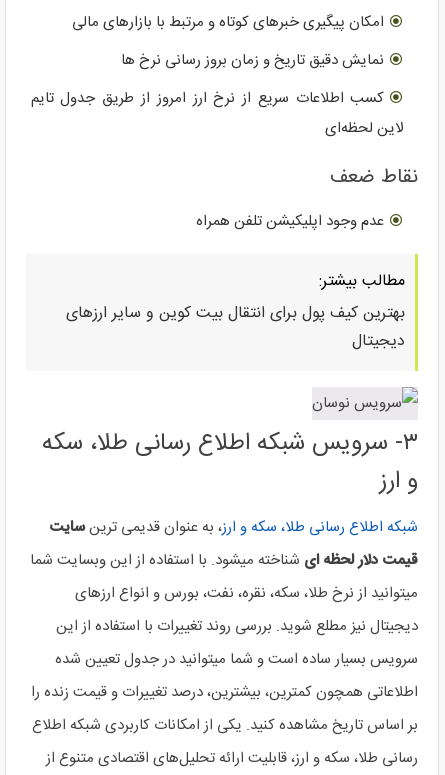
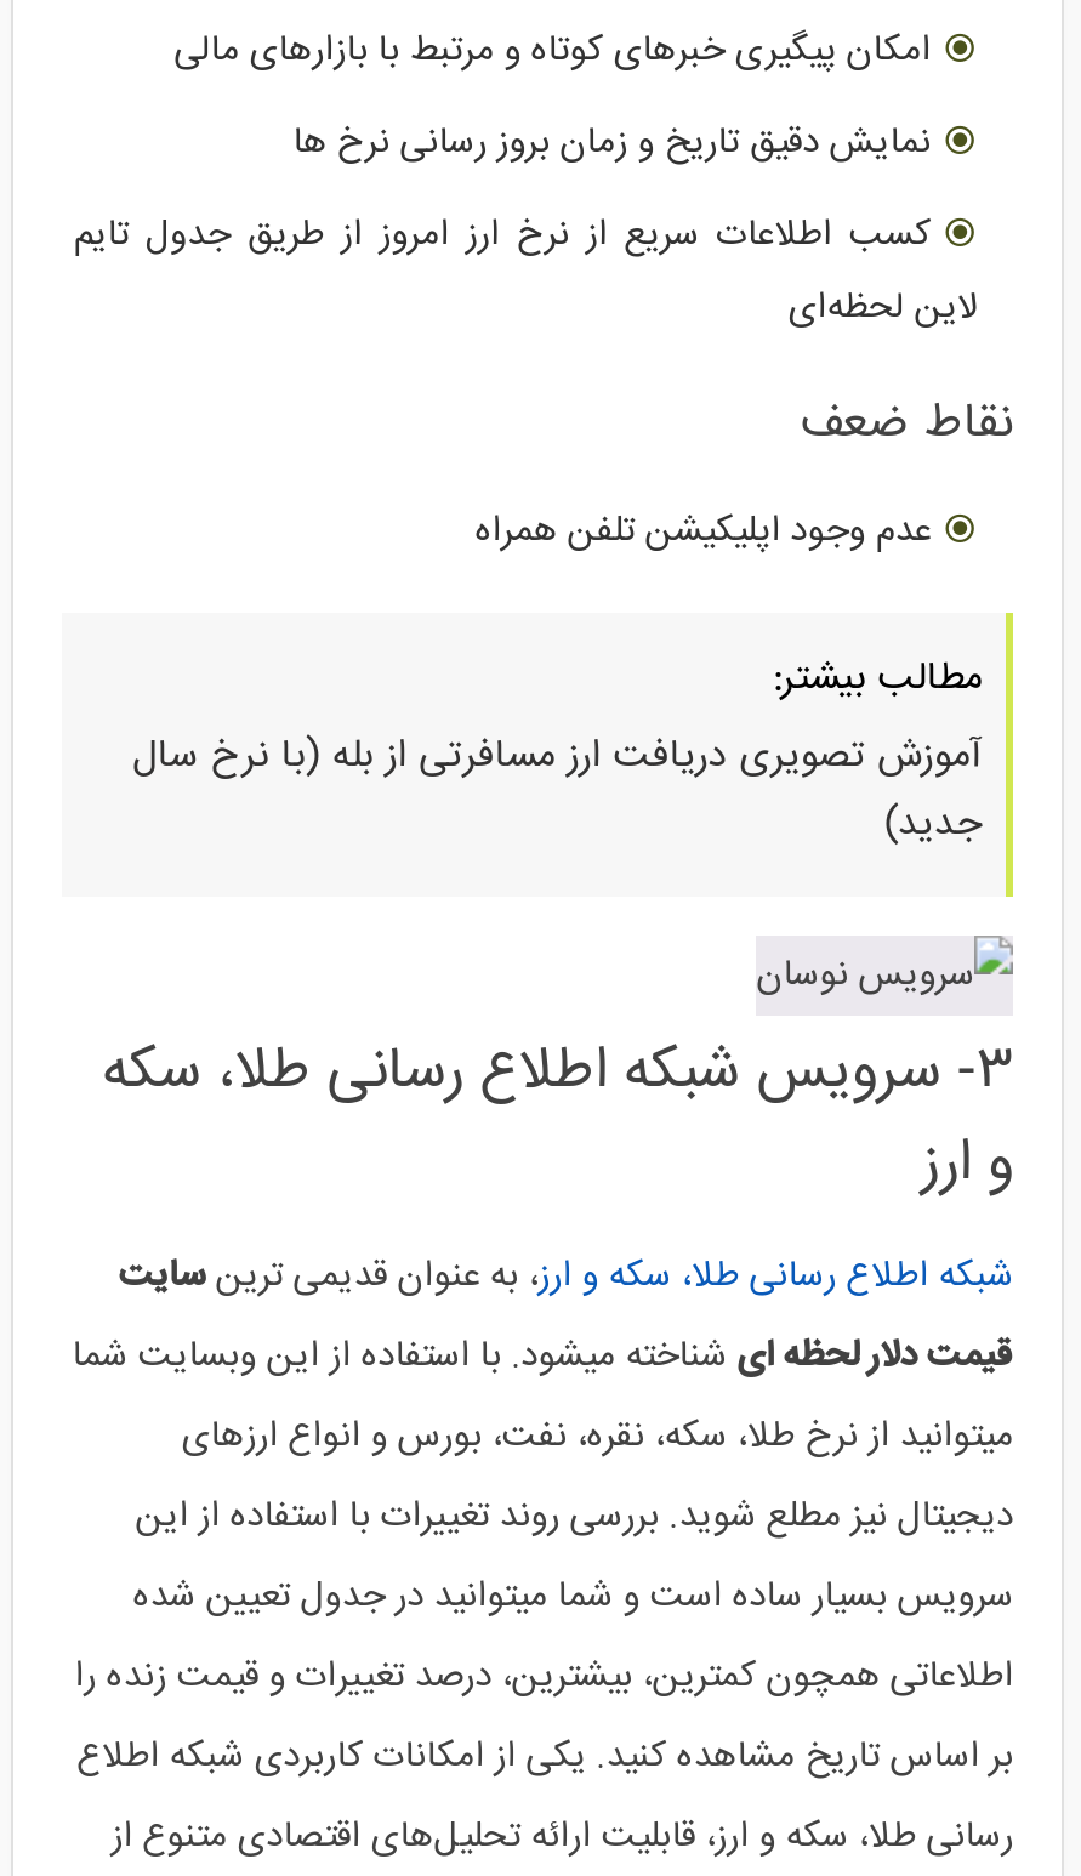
- بهترین کیف پول برای انتقال بیت کوین و سایر ارزهای
- دیجیتال
+ آموزش تصویری دریافت ارز مسافرتی از بله (با نرخ سال
+ جدید)
